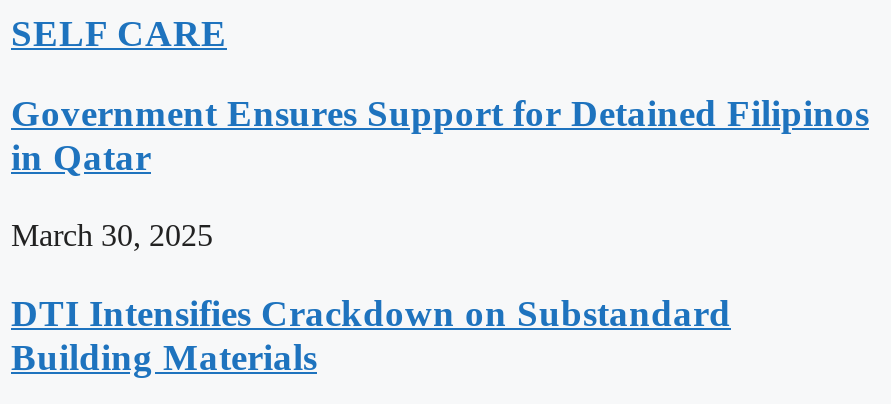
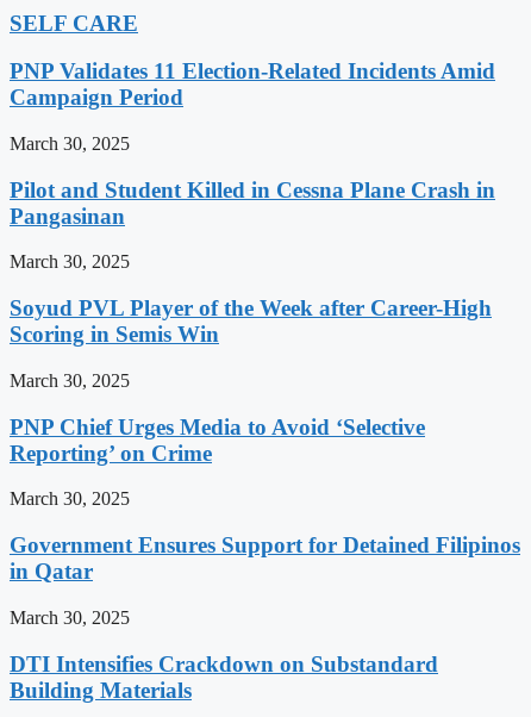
+ PNP Validates 11 Election-Related Incidents Amid
+ Campaign Period
+ March 30, 2025
+ Pilot and Student Killed in Cessna Plane Crash in
+ Pangasinan
+ March 30, 2025
+ Soyud PVL Player of the Week after Career-High
+ Scoring in Semis Win
+ March 30, 2025
+ PNP Chief Urges Media to Avoid ‘Selective
+ Reporting’ on Crime
+ March 30, 2025
